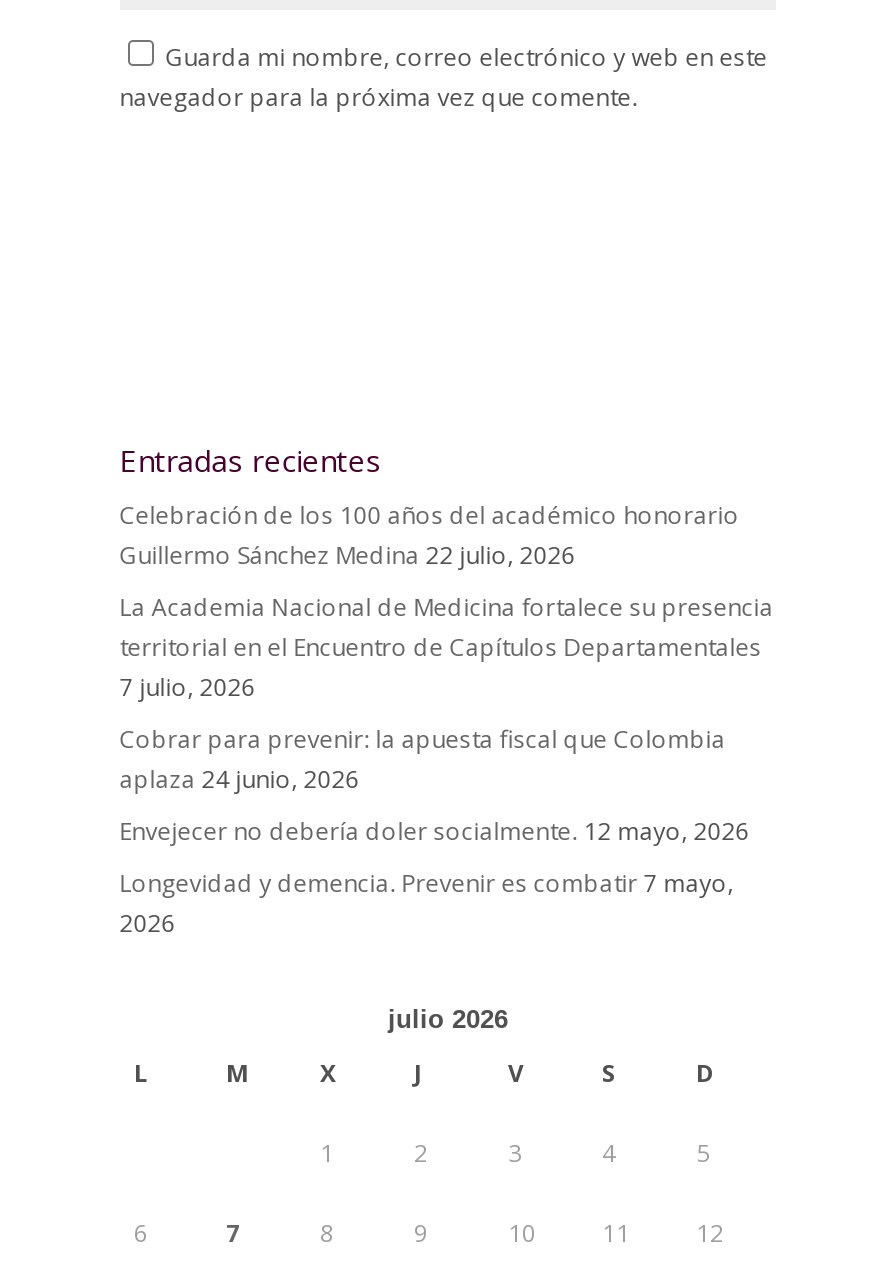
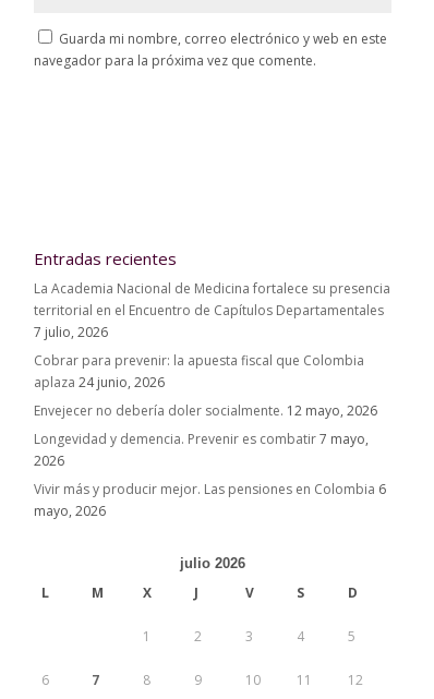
- Celebración de los 100 años del académico honorario
- Guillermo Sánchez Medina 22 julio, 2026

moved up: La Academia Nacional de Medicina fortalece su presencia | territorial en el Encuentro de Capítulos Departamentales | 7 julio, 2026 | Cobrar para prevenir: la apuesta fiscal que Colombia | aplaza 24 junio, 2026 | Envejecer no debería doler socialmente. 12 mayo, 2026 | Longevidad y demencia. Prevenir es combatir 7 mayo, | 2026

+ Vivir más y producir mejor. Las pensiones en Colombia 6
+ mayo, 2026
